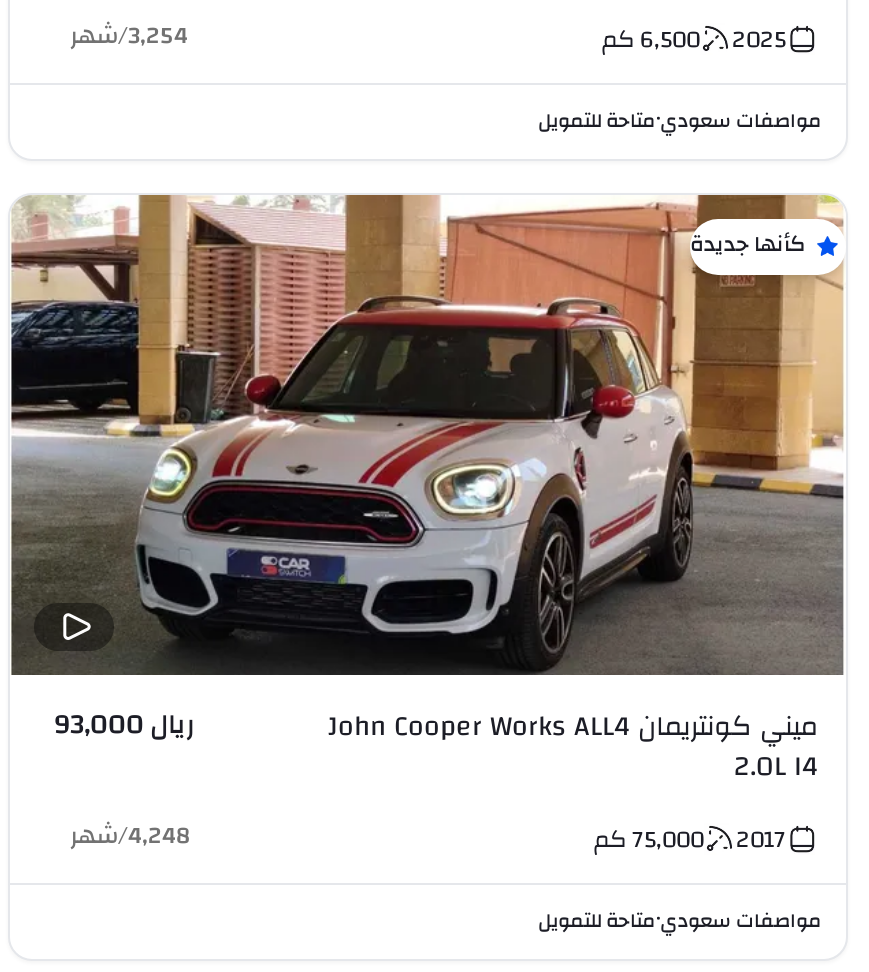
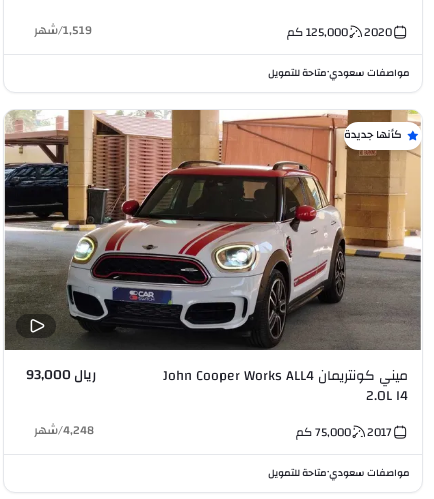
- 2025
- 6,500 كم
- 3,254
+ 2020
+ 125,000 كم
+ 1,519
